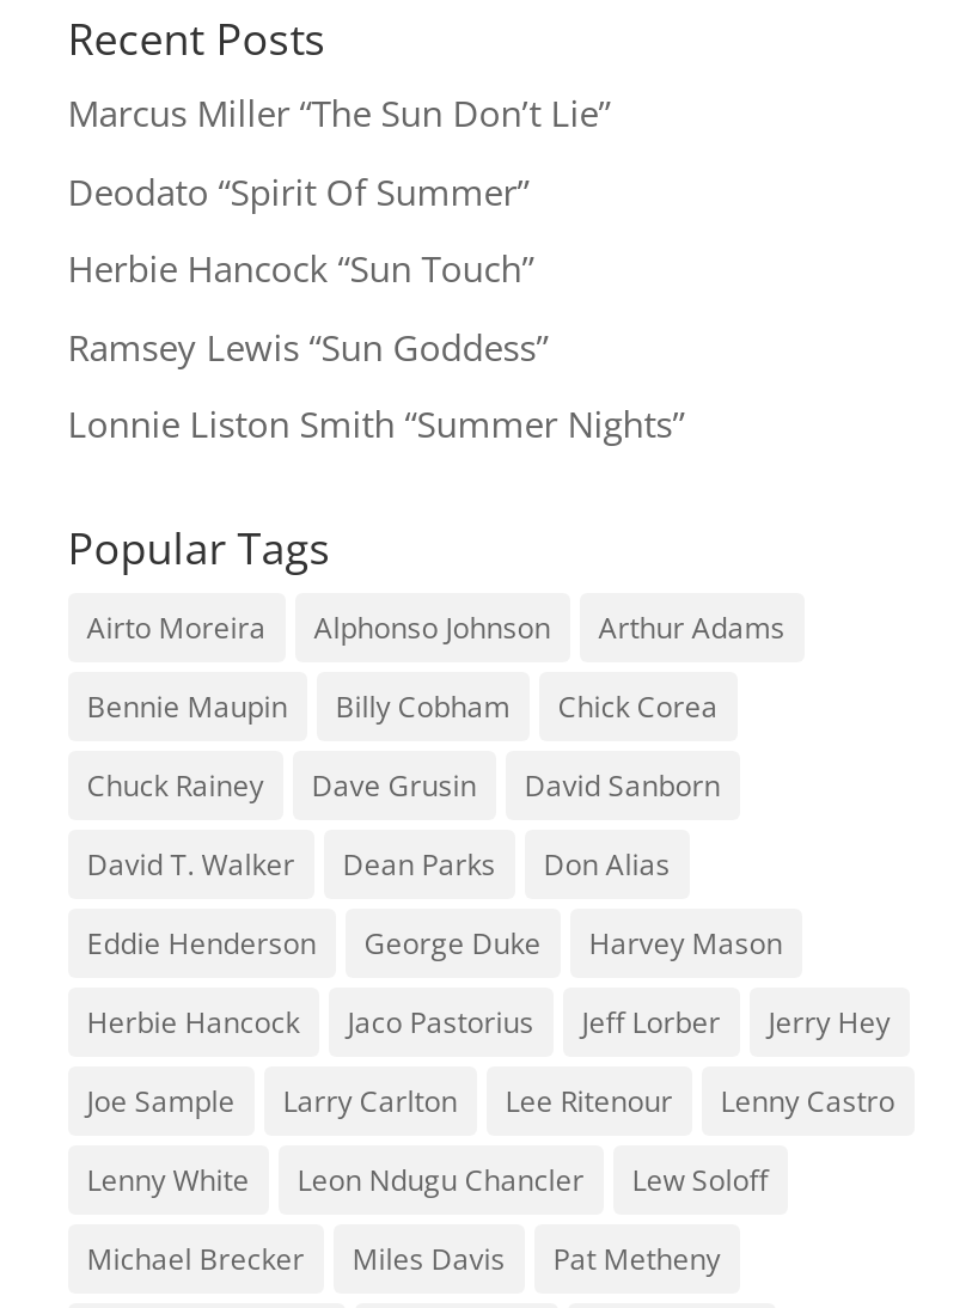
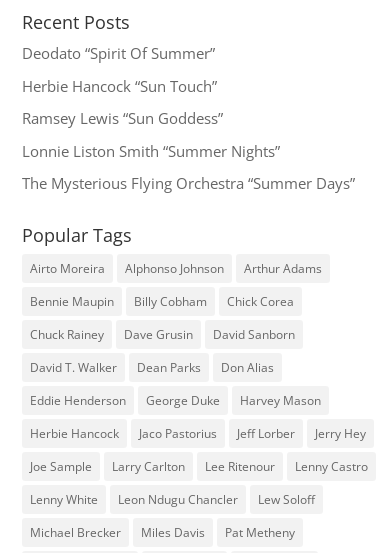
- Marcus Miller “The Sun Don’t Lie”

moved up: Deodato “Spirit Of Summer” | Herbie Hancock “Sun Touch” | Ramsey Lewis “Sun Goddess” | Lonnie Liston Smith “Summer Nights”

+ The Mysterious Flying Orchestra “Summer Days”
